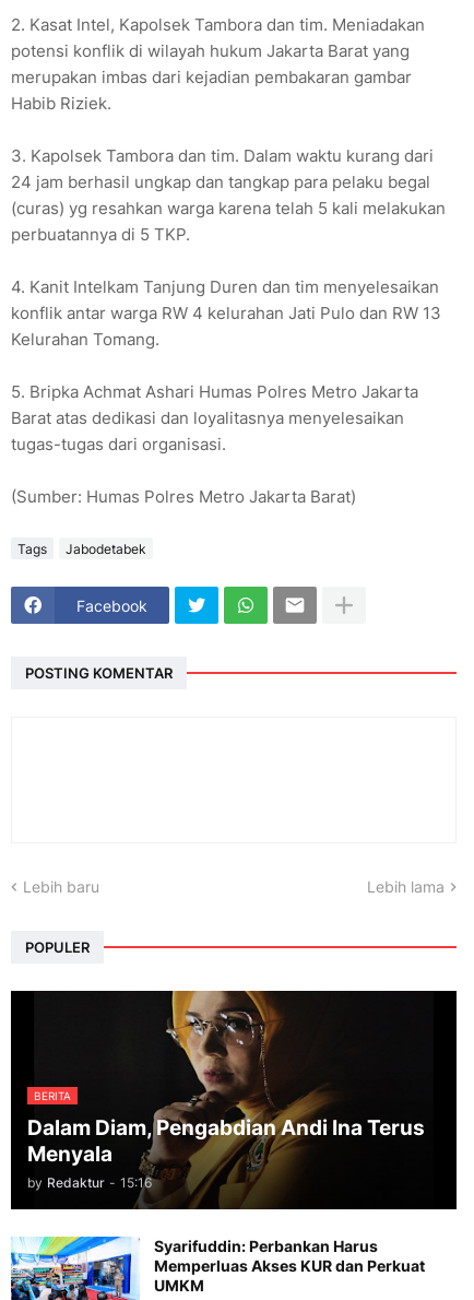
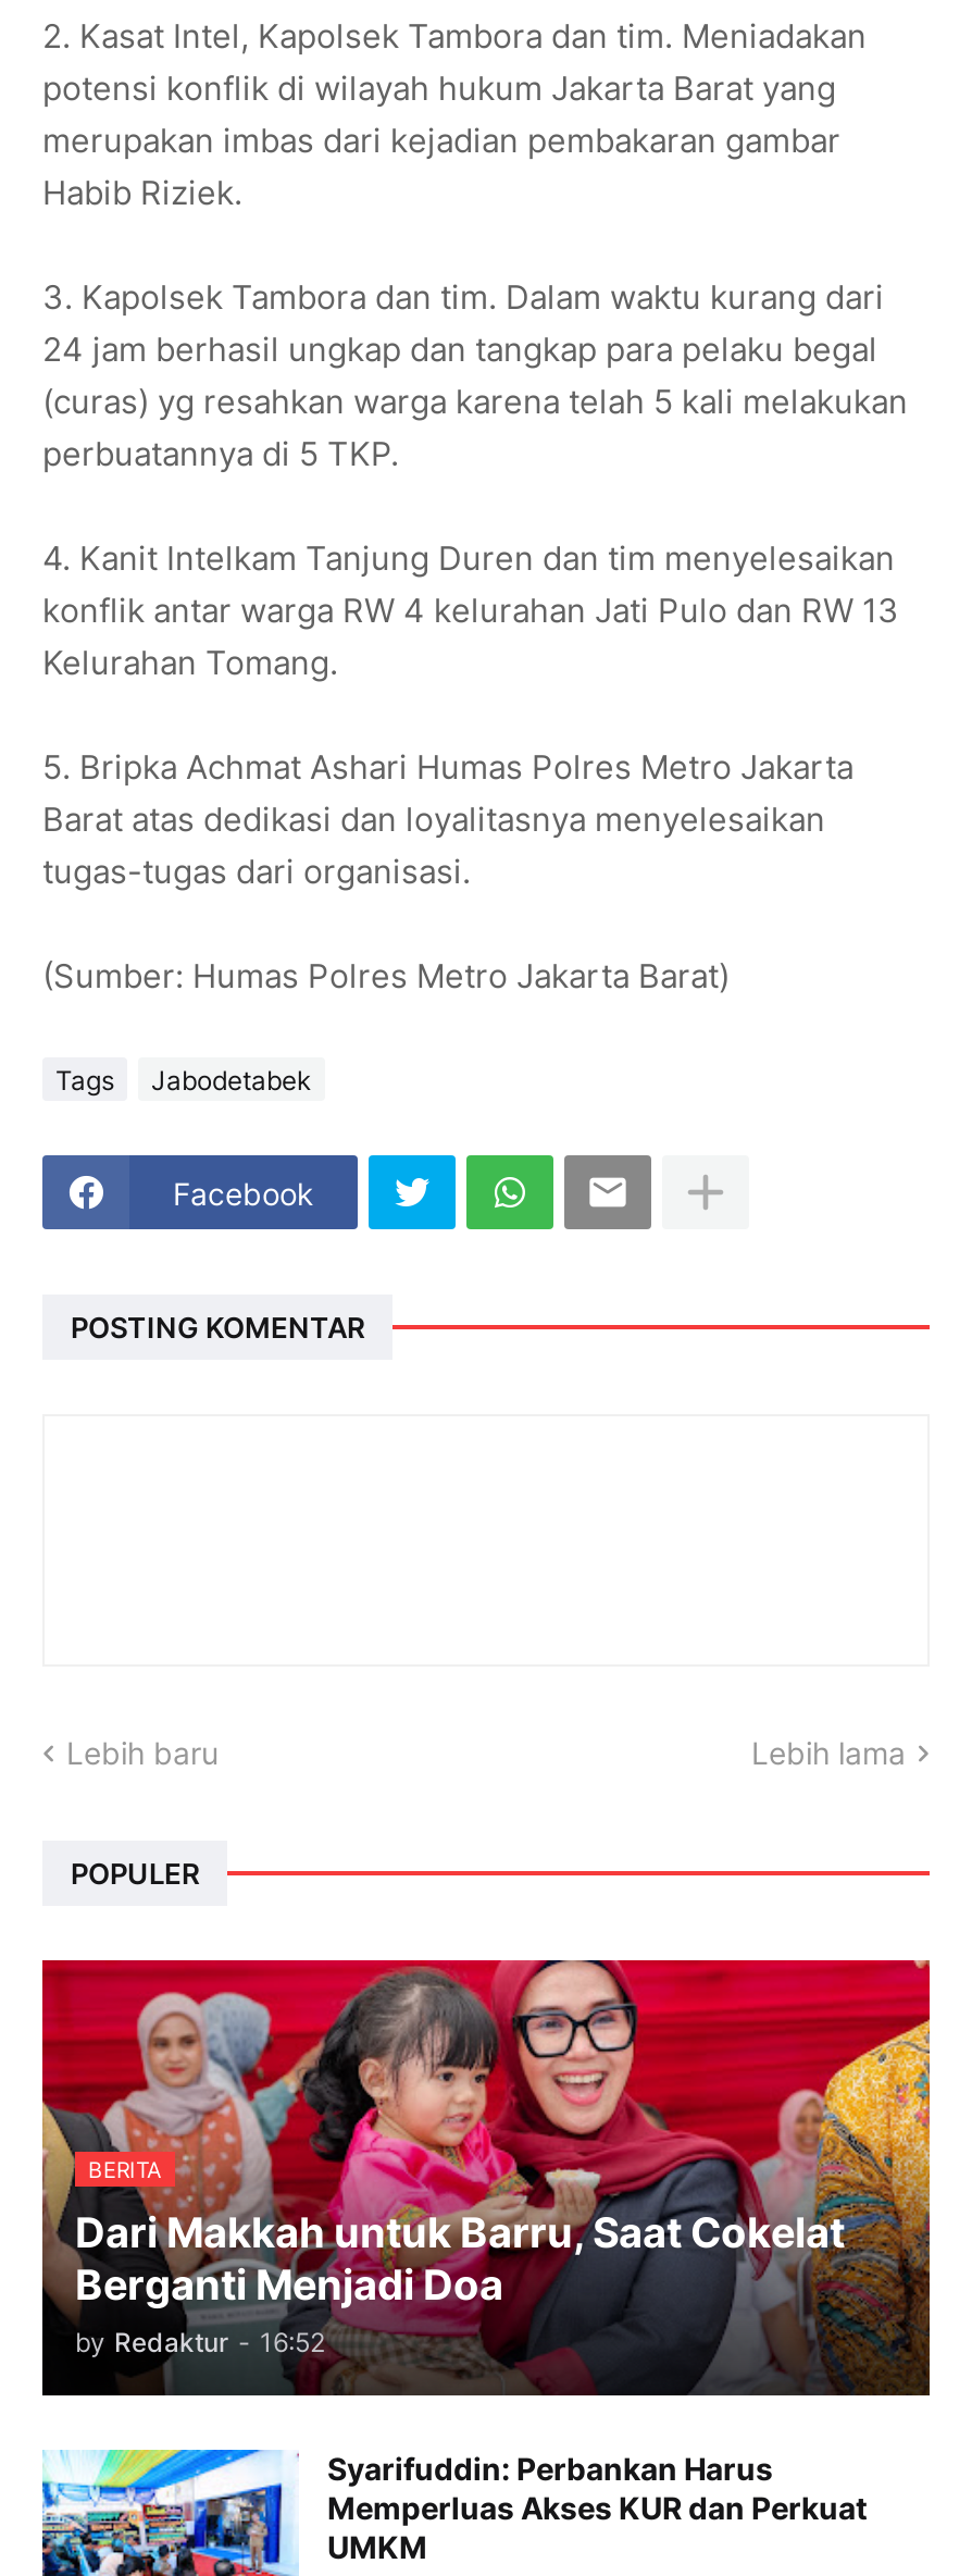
- [image]
- Dalam Diam, Pengabdian Andi Ina Terus
- Menyala
- by Redaktur - 15:16
+ [image]
+ Dari Makkah untuk Barru, Saat Cokelat
+ Berganti Menjadi Doa
+ by Redaktur - 16:52
